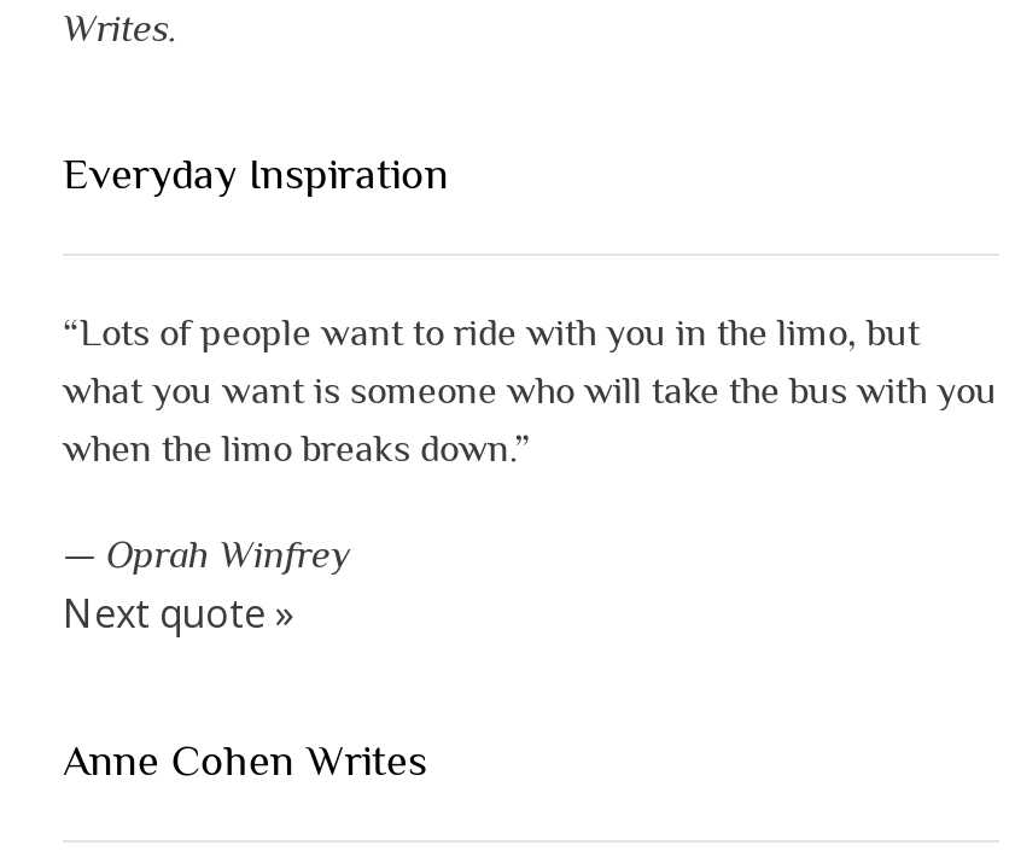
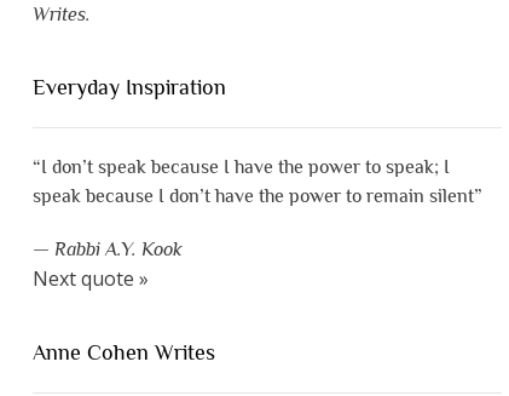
- “Lots of people want to ride with you in the limo, but
- what you want is someone who will take the bus with you
- when the limo breaks down.”
+ “I don’t speak because I have the power to speak; I
+ speak because I don’t have the power to remain silent”

- — Oprah Winfrey
+ — Rabbi A.Y. Kook
